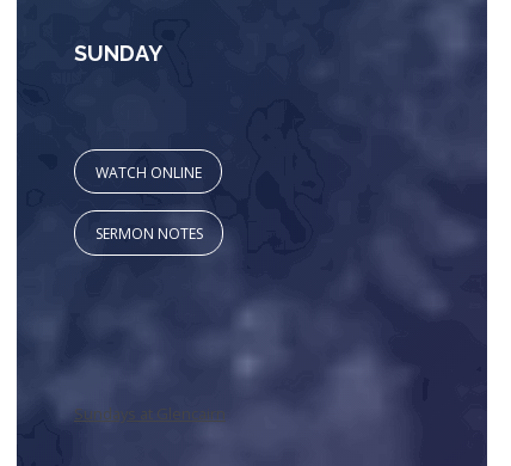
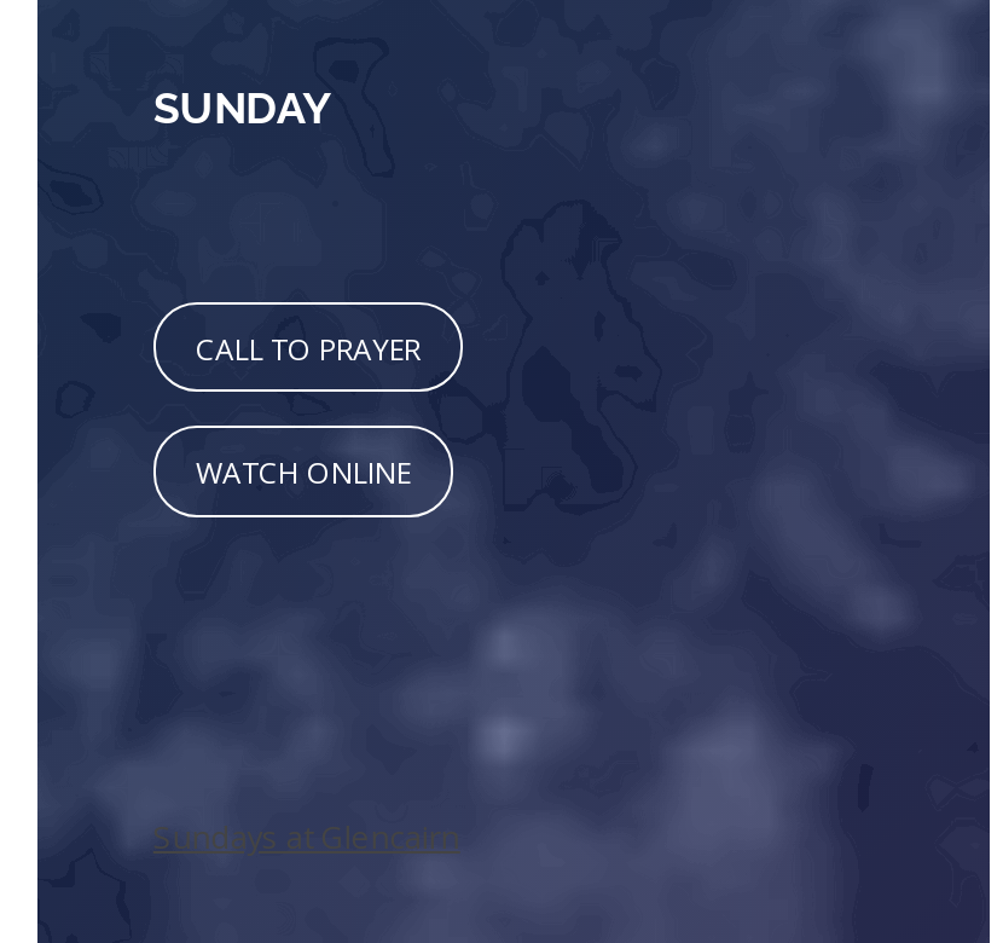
+ CALL TO PRAYER

moved down: [image] | WATCH ONLINE

- SERMON NOTES
